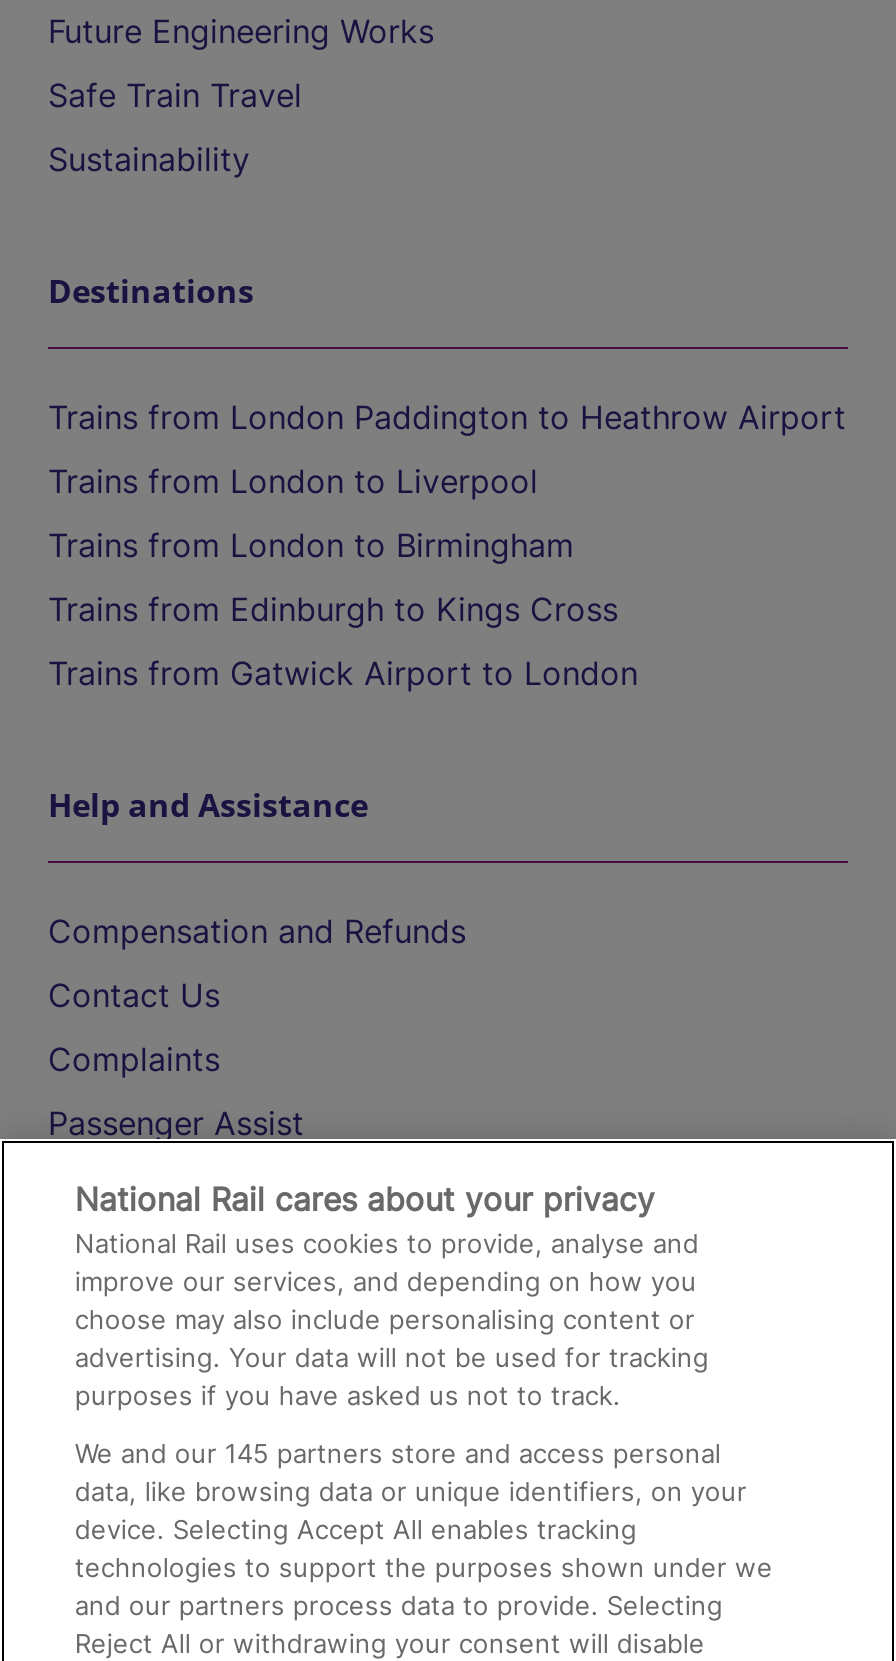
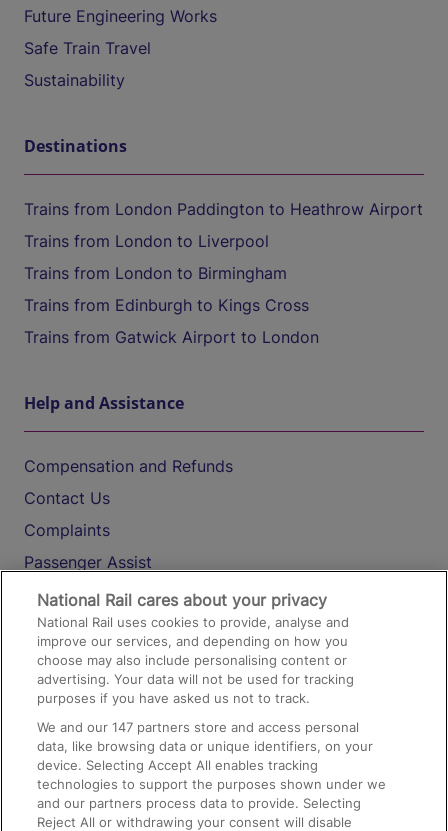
- We and our 145 partners store and access personal
+ We and our 147 partners store and access personal
